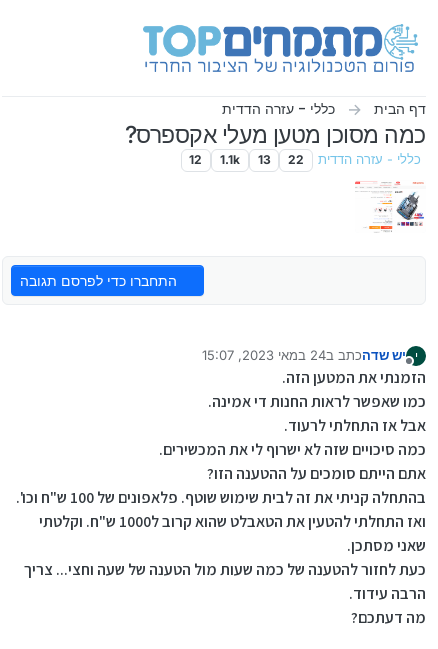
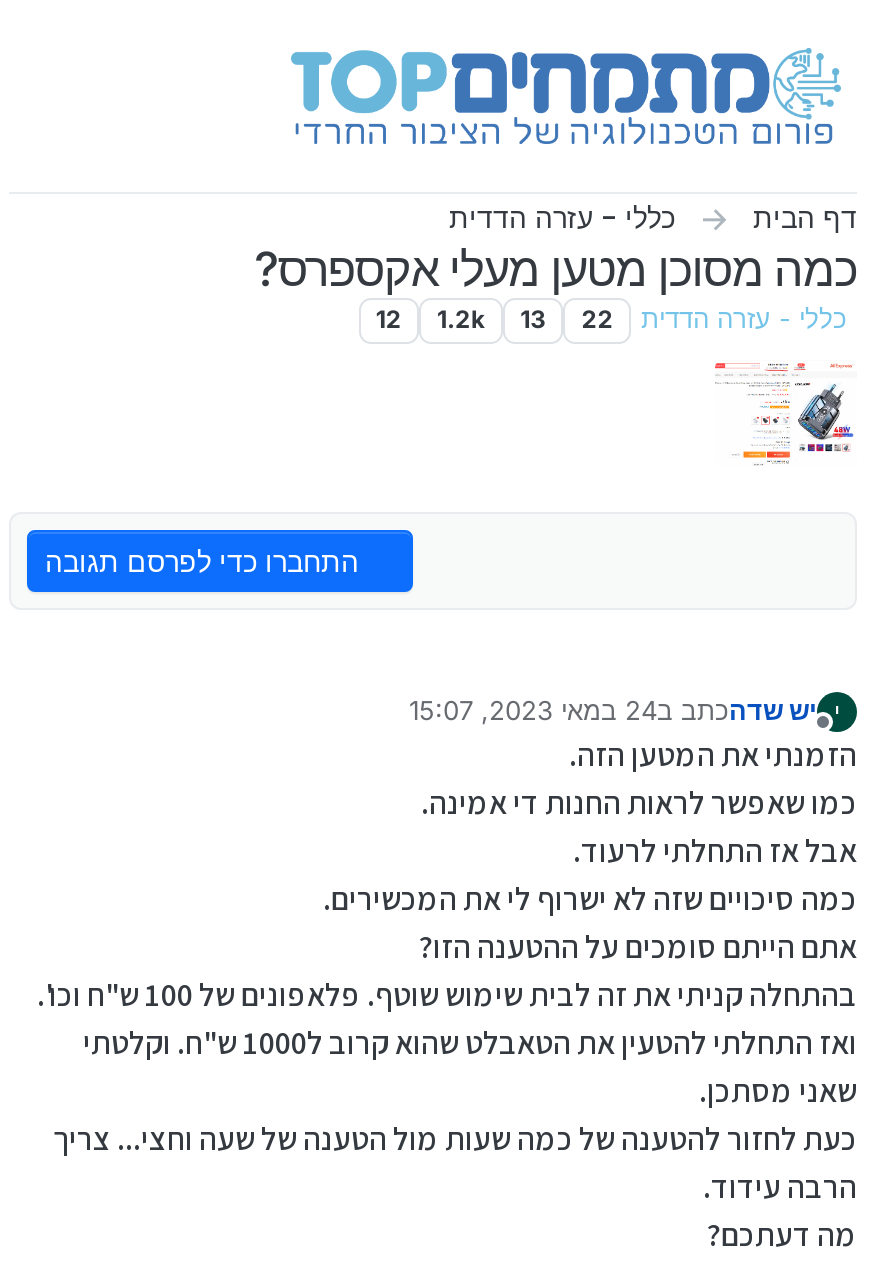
- כללי - עזרה הדדית 22 13 1.1k 12
+ כללי - עזרה הדדית 22 13 1.2k 12
